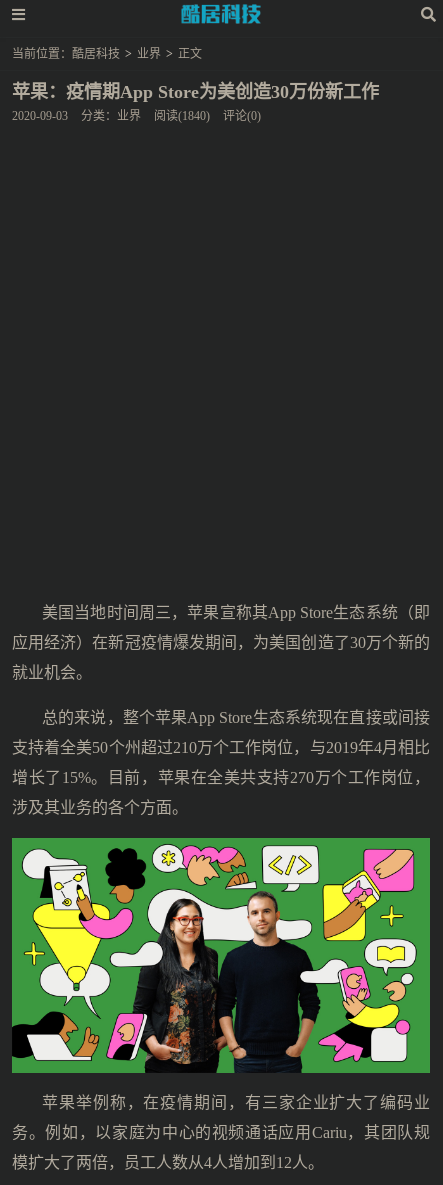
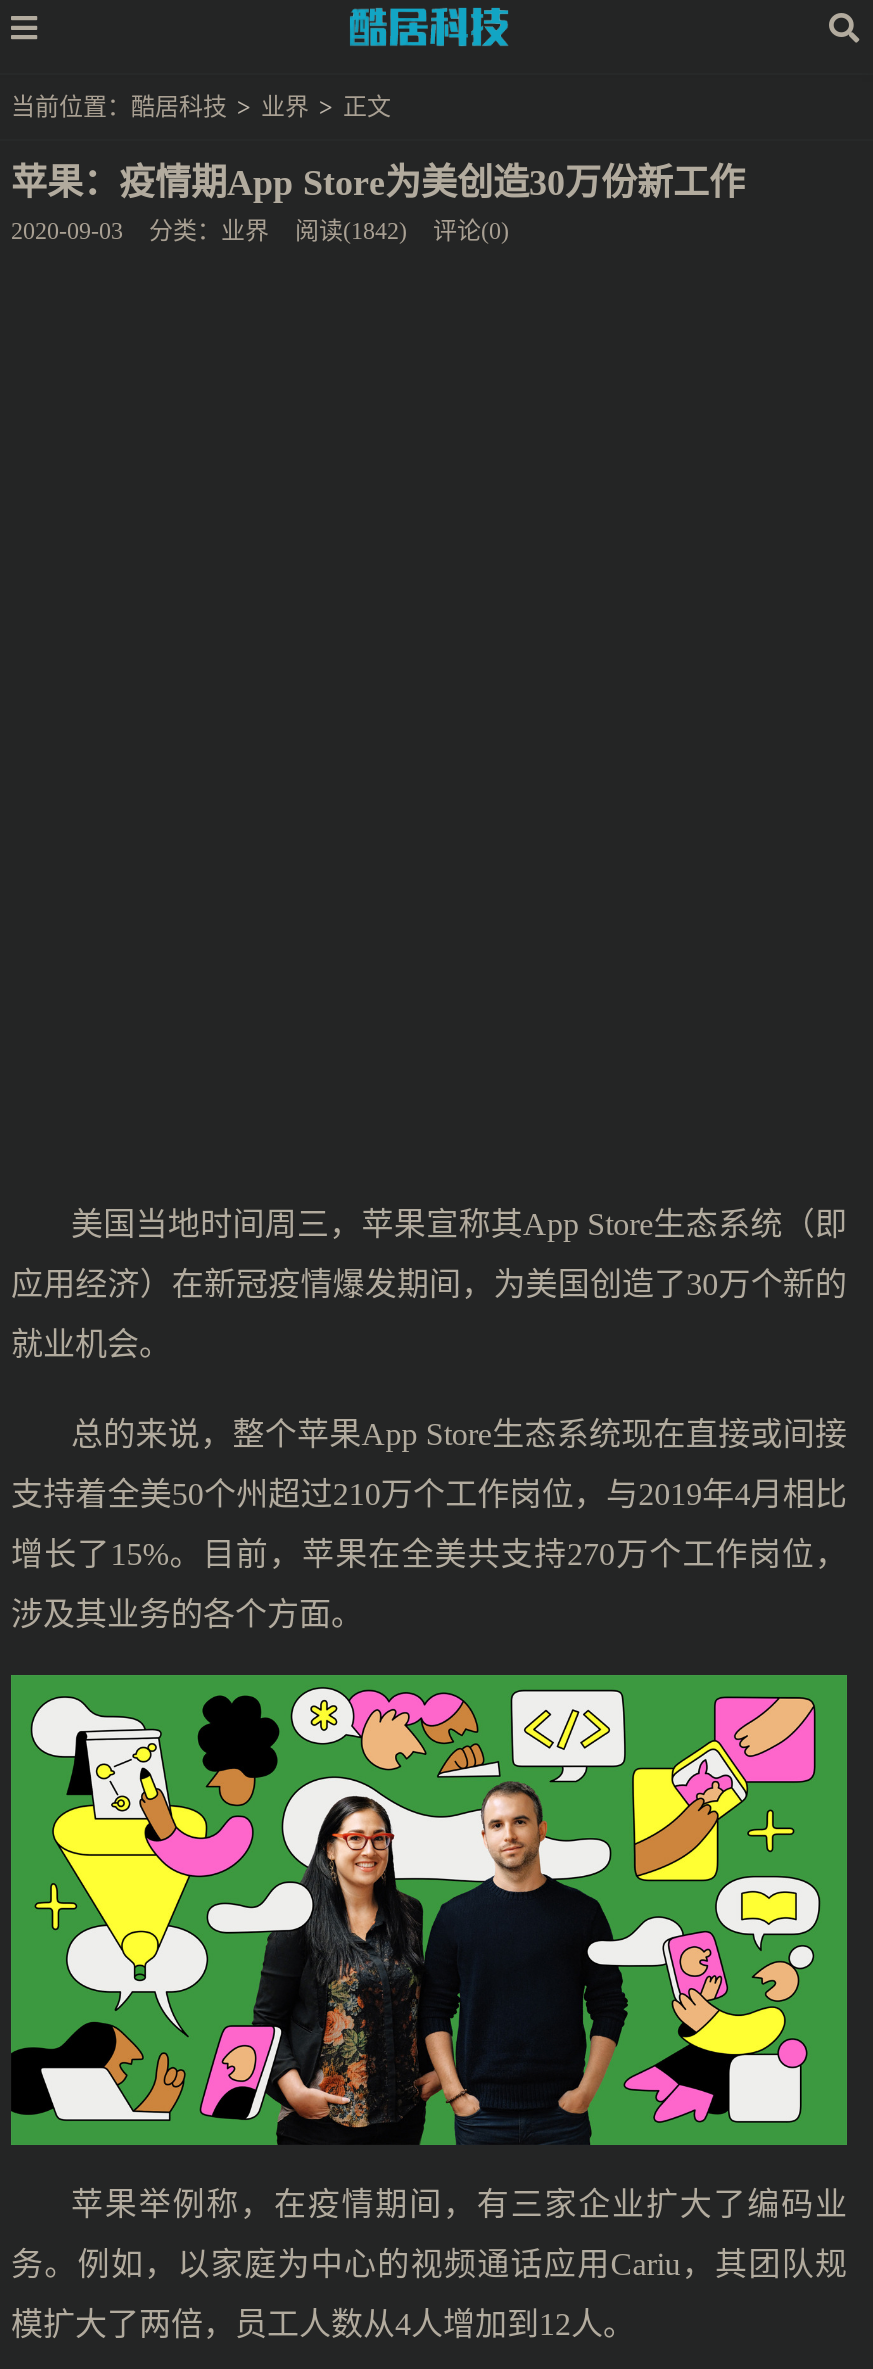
- 2020-09-03 分类：业界 阅读(1840) 评论(0)
+ 2020-09-03 分类：业界 阅读(1842) 评论(0)
